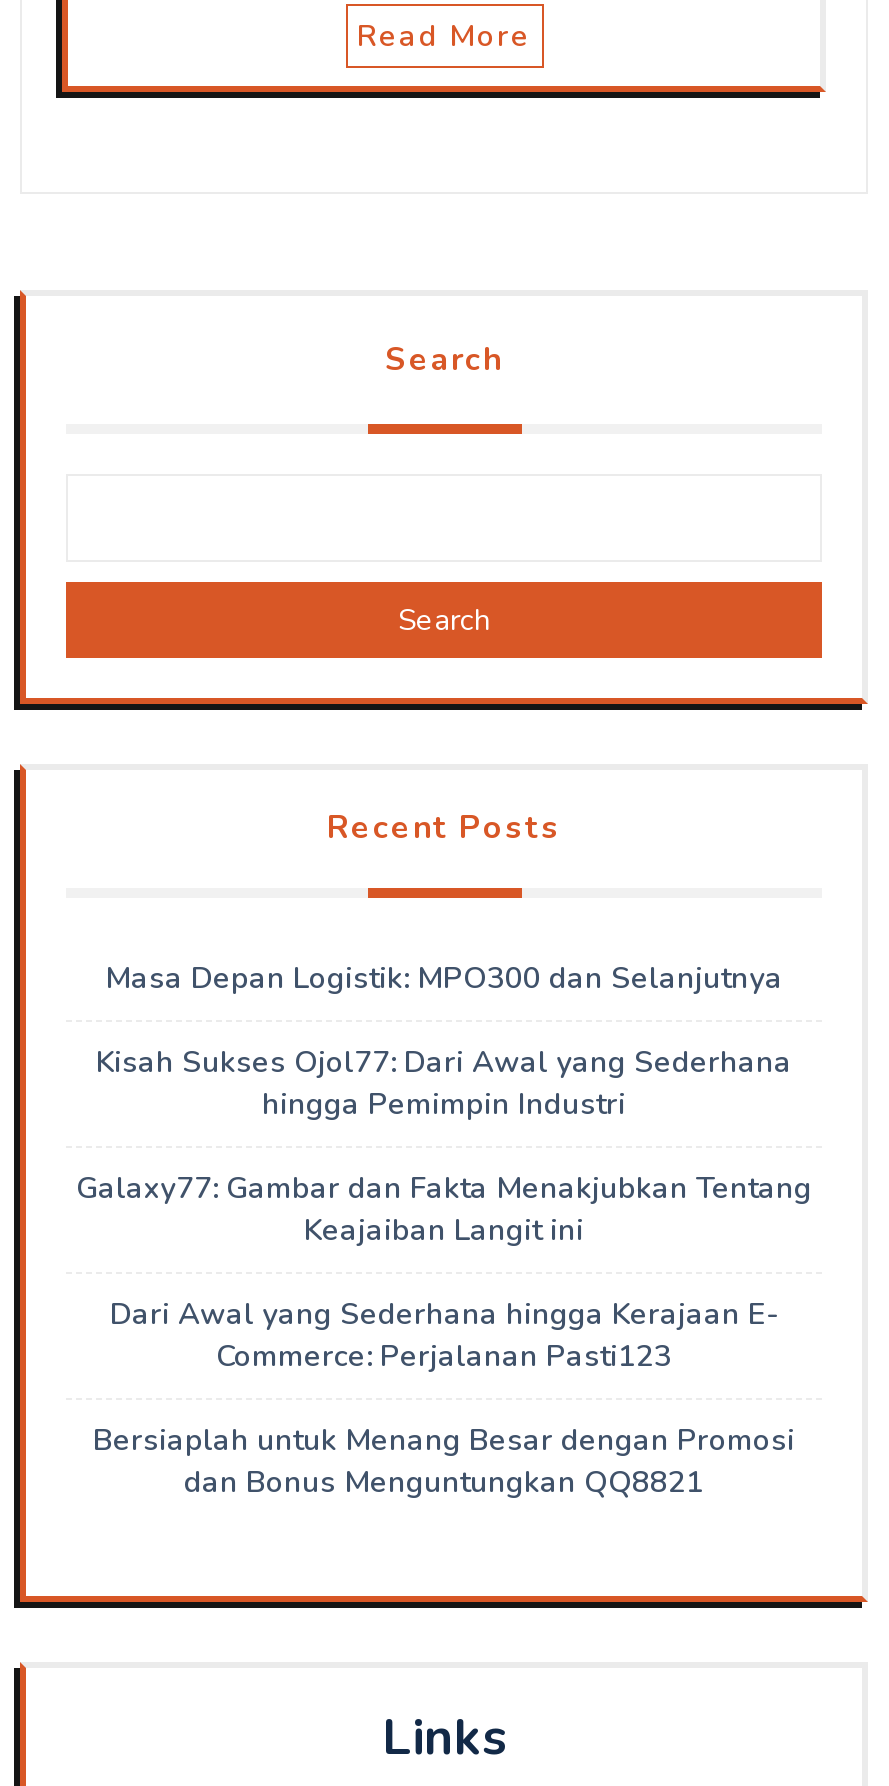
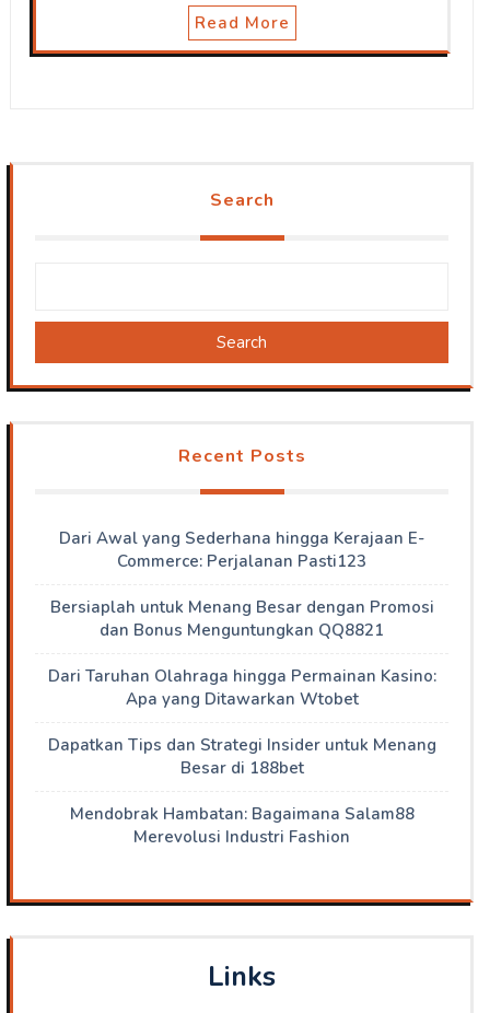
- Masa Depan Logistik: MPO300 dan Selanjutnya
- Kisah Sukses Ojol77: Dari Awal yang Sederhana
- hingga Pemimpin Industri
- Galaxy77: Gambar dan Fakta Menakjubkan Tentang
- Keajaiban Langit ini

moved up: Dari Awal yang Sederhana hingga Kerajaan E- | Commerce: Perjalanan Pasti123 | Bersiaplah untuk Menang Besar dengan Promosi | dan Bonus Menguntungkan QQ8821

+ Dari Taruhan Olahraga hingga Permainan Kasino:
+ Apa yang Ditawarkan Wtobet
+ Dapatkan Tips dan Strategi Insider untuk Menang
+ Besar di 188bet
+ Mendobrak Hambatan: Bagaimana Salam88
+ Merevolusi Industri Fashion
